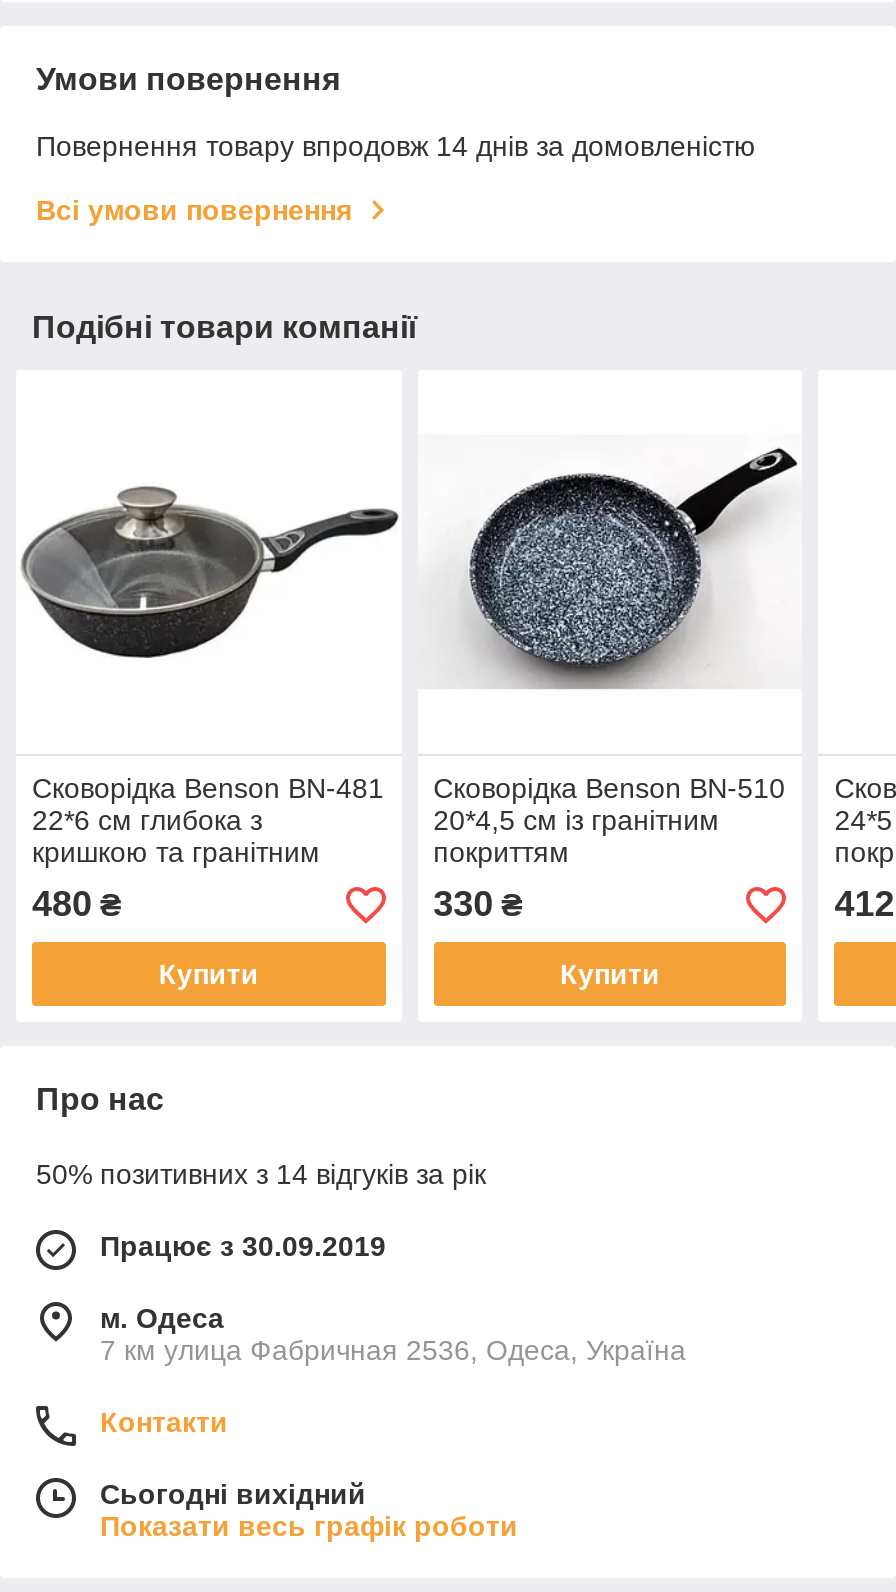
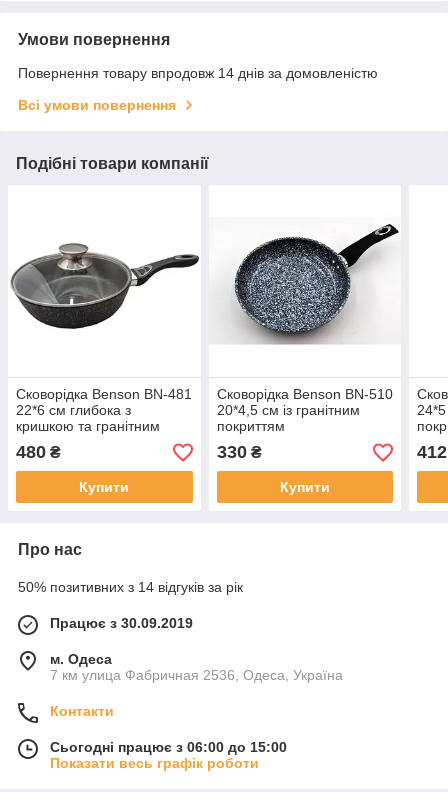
- Сьогодні вихідний
+ Сьогодні працює з 06:00 до 15:00
